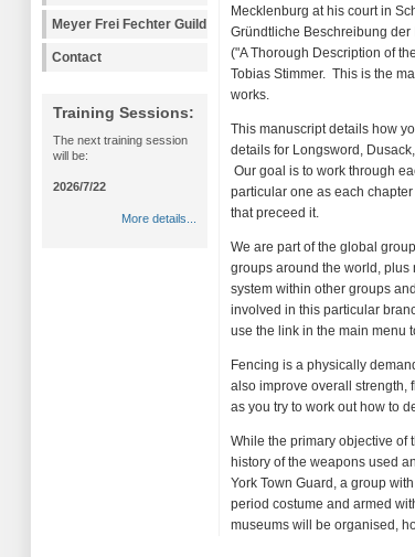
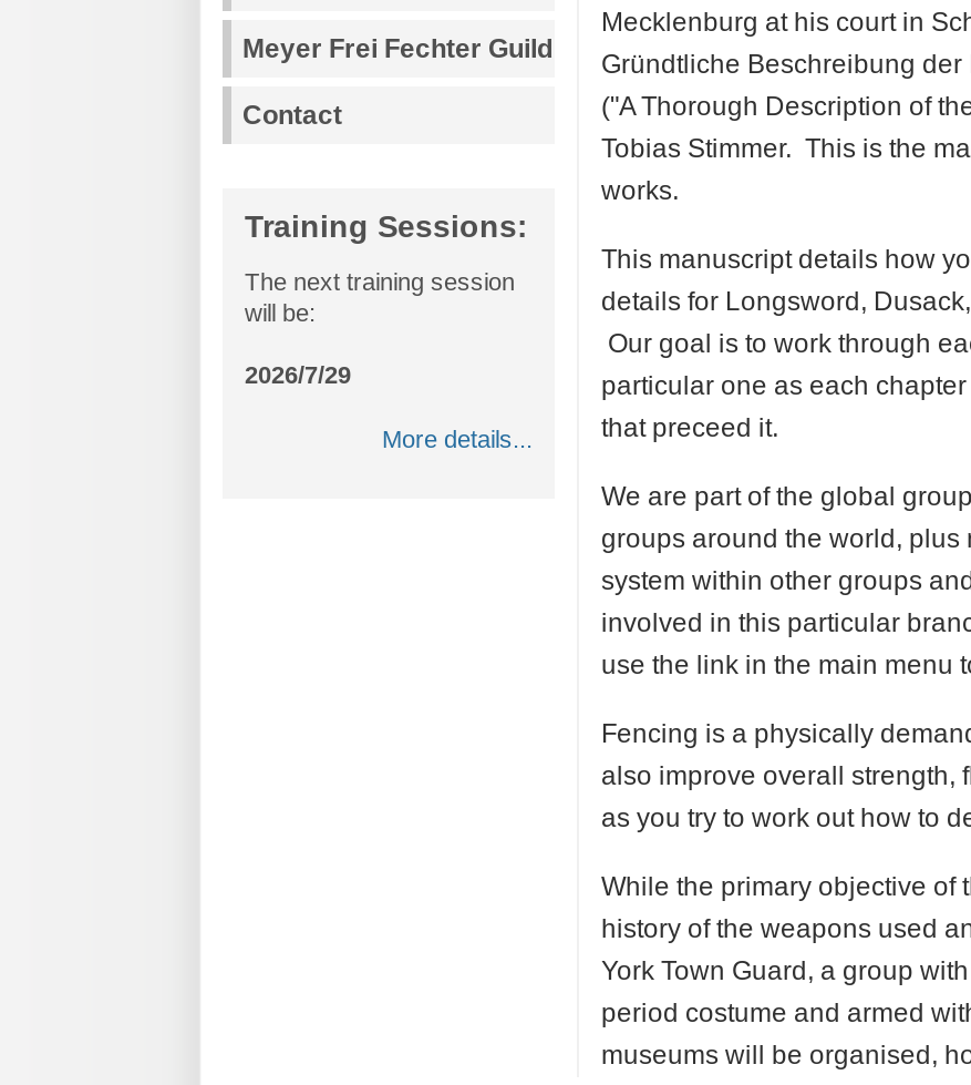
- 2026/7/22
+ 2026/7/29
